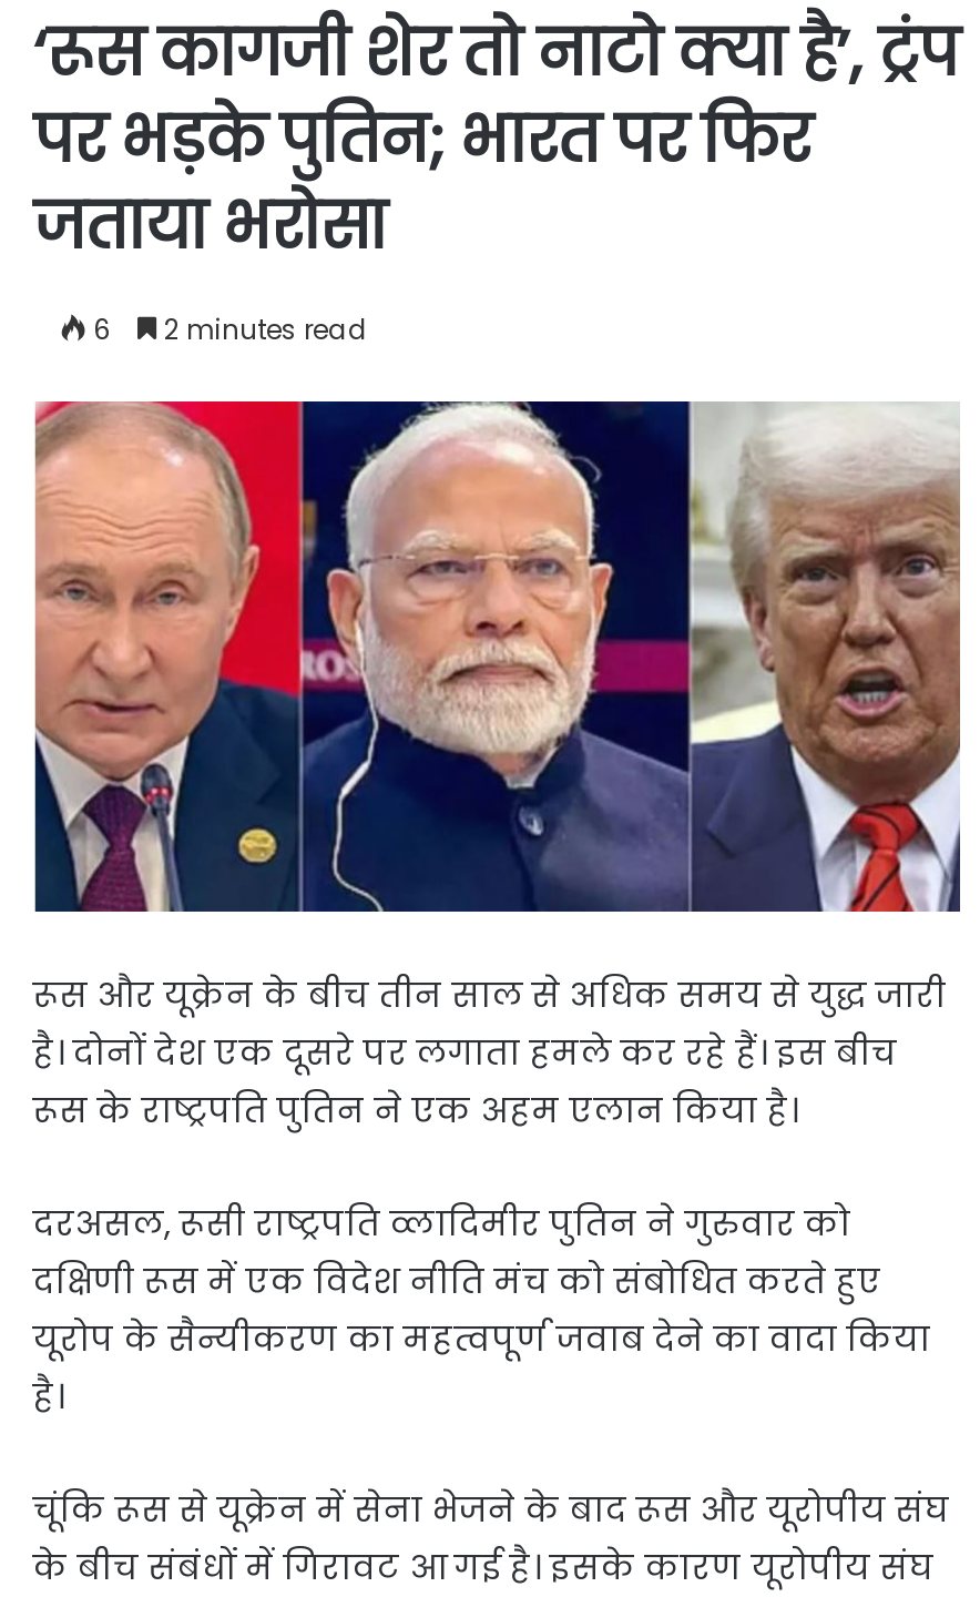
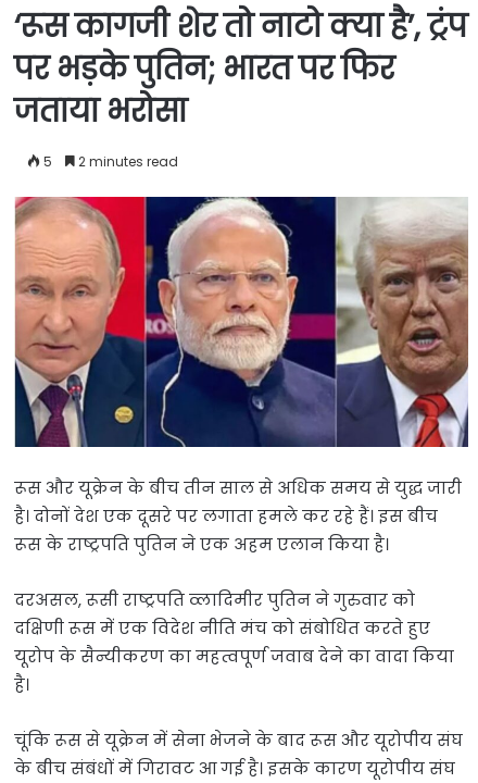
- 6 2 minutes read
+ 5 2 minutes read
